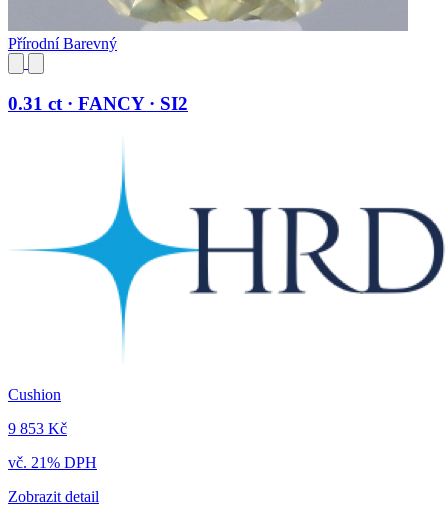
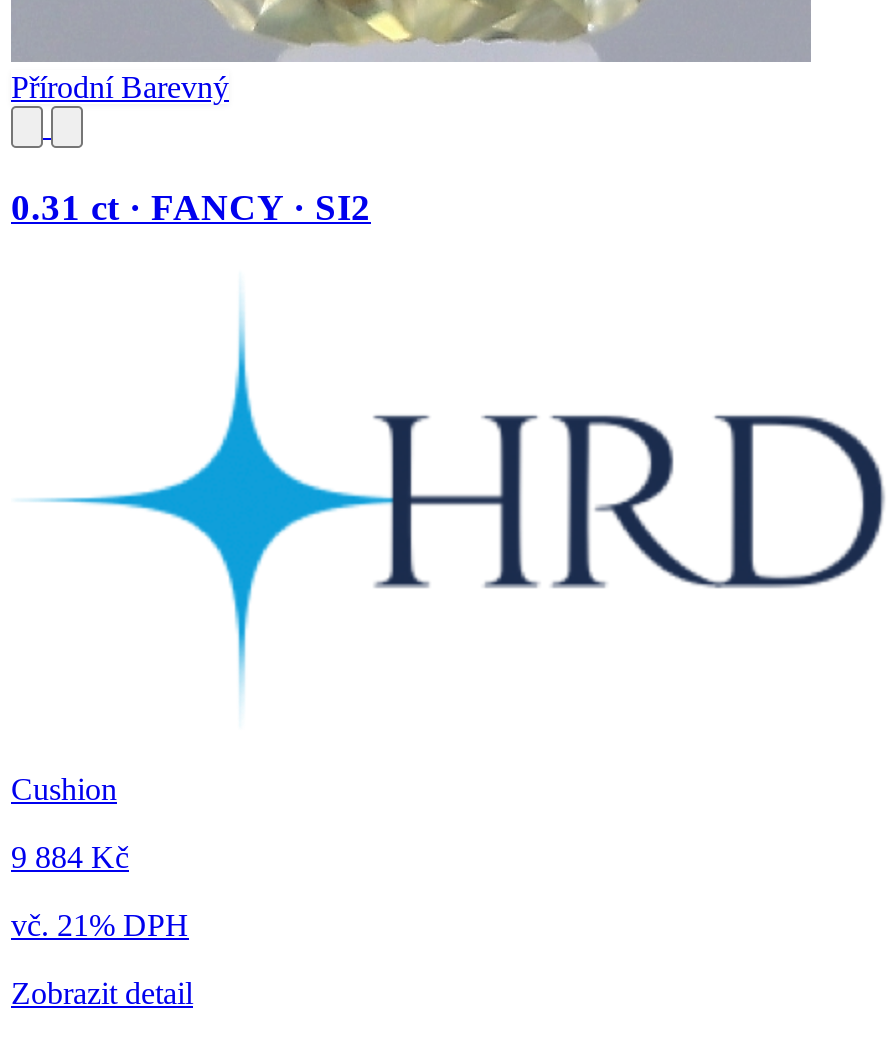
- 9 853 Kč
+ 9 884 Kč
